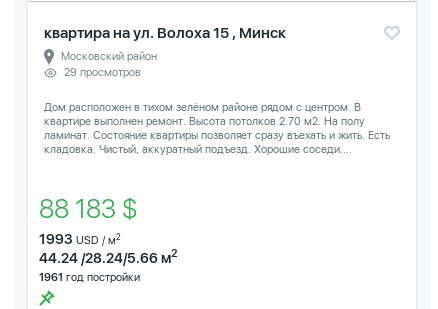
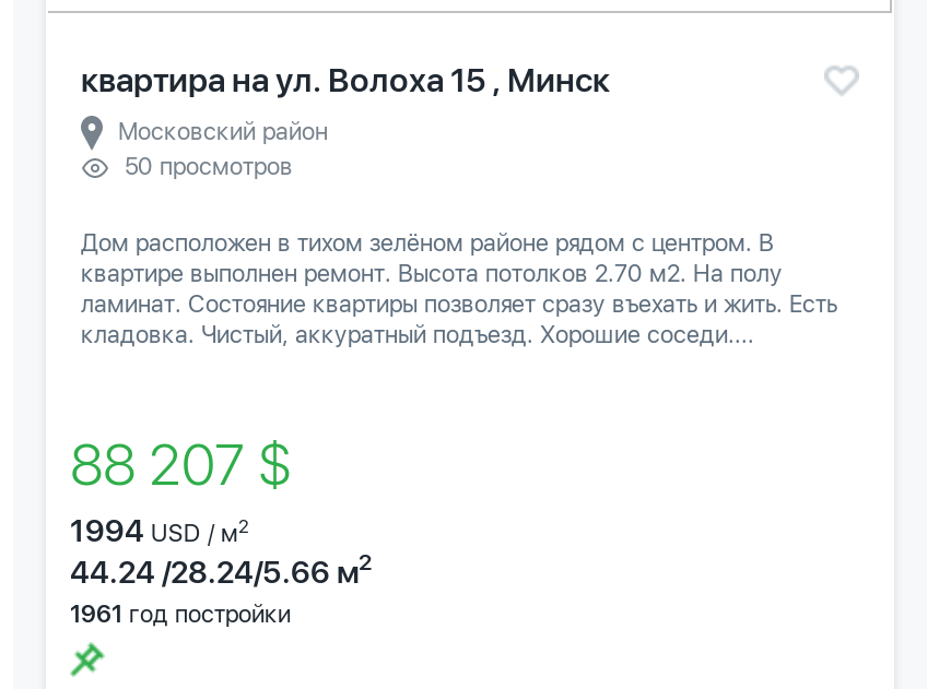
- 29 просмотров
+ 50 просмотров

- 88 183 $
+ 88 207 $

- 1993 USD / м2
+ 1994 USD / м2
